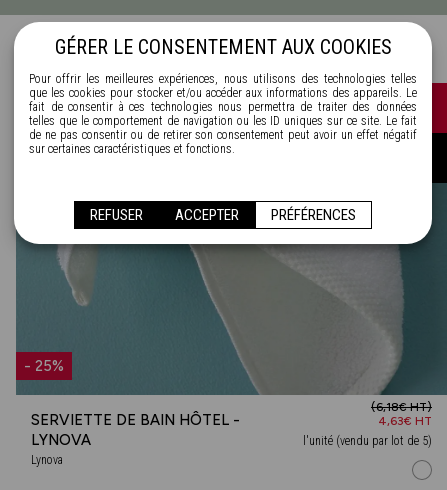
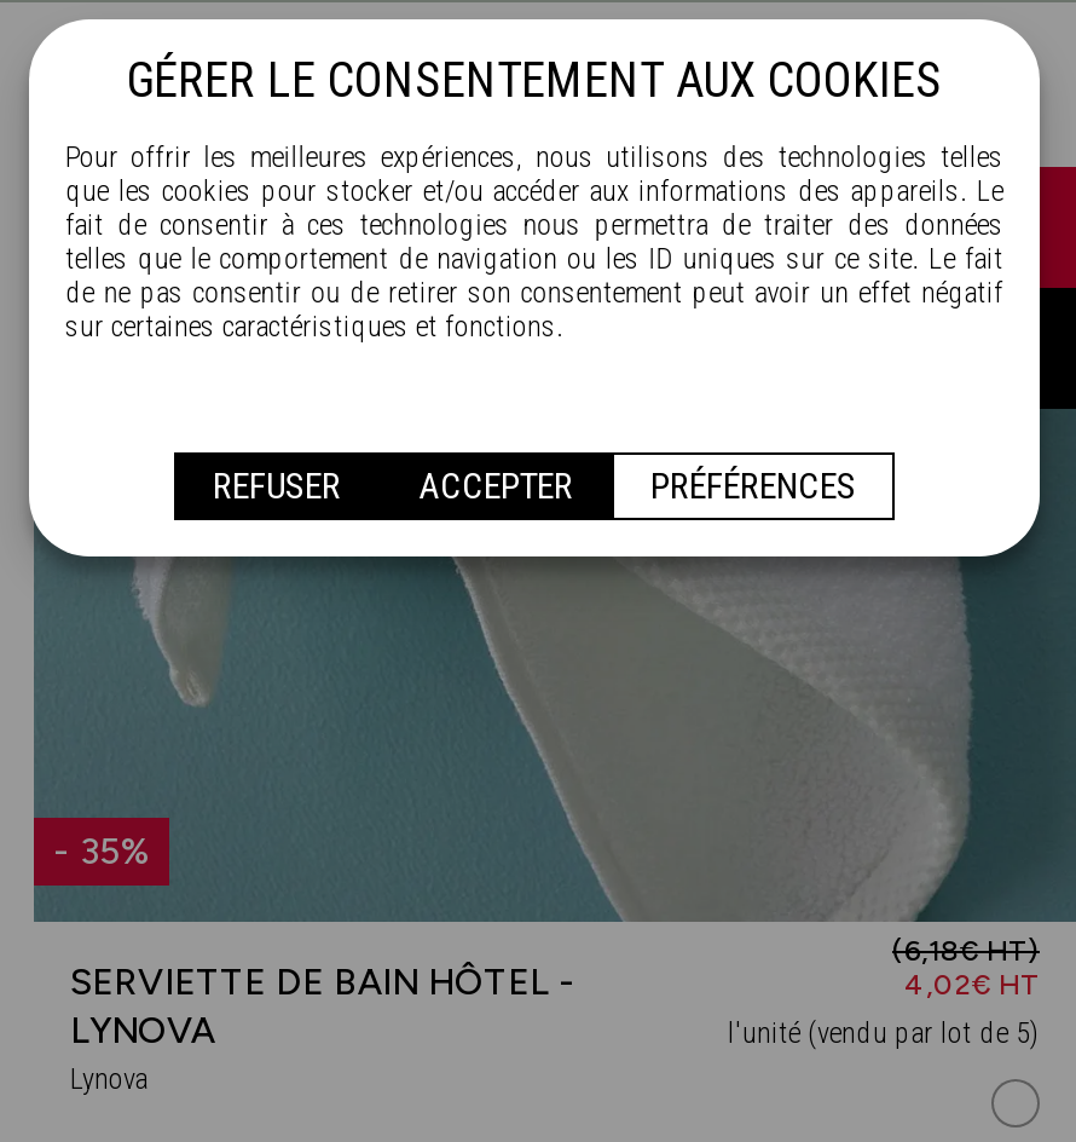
- - 25%
+ - 35%

- 4,63€ HT
+ 4,02€ HT
